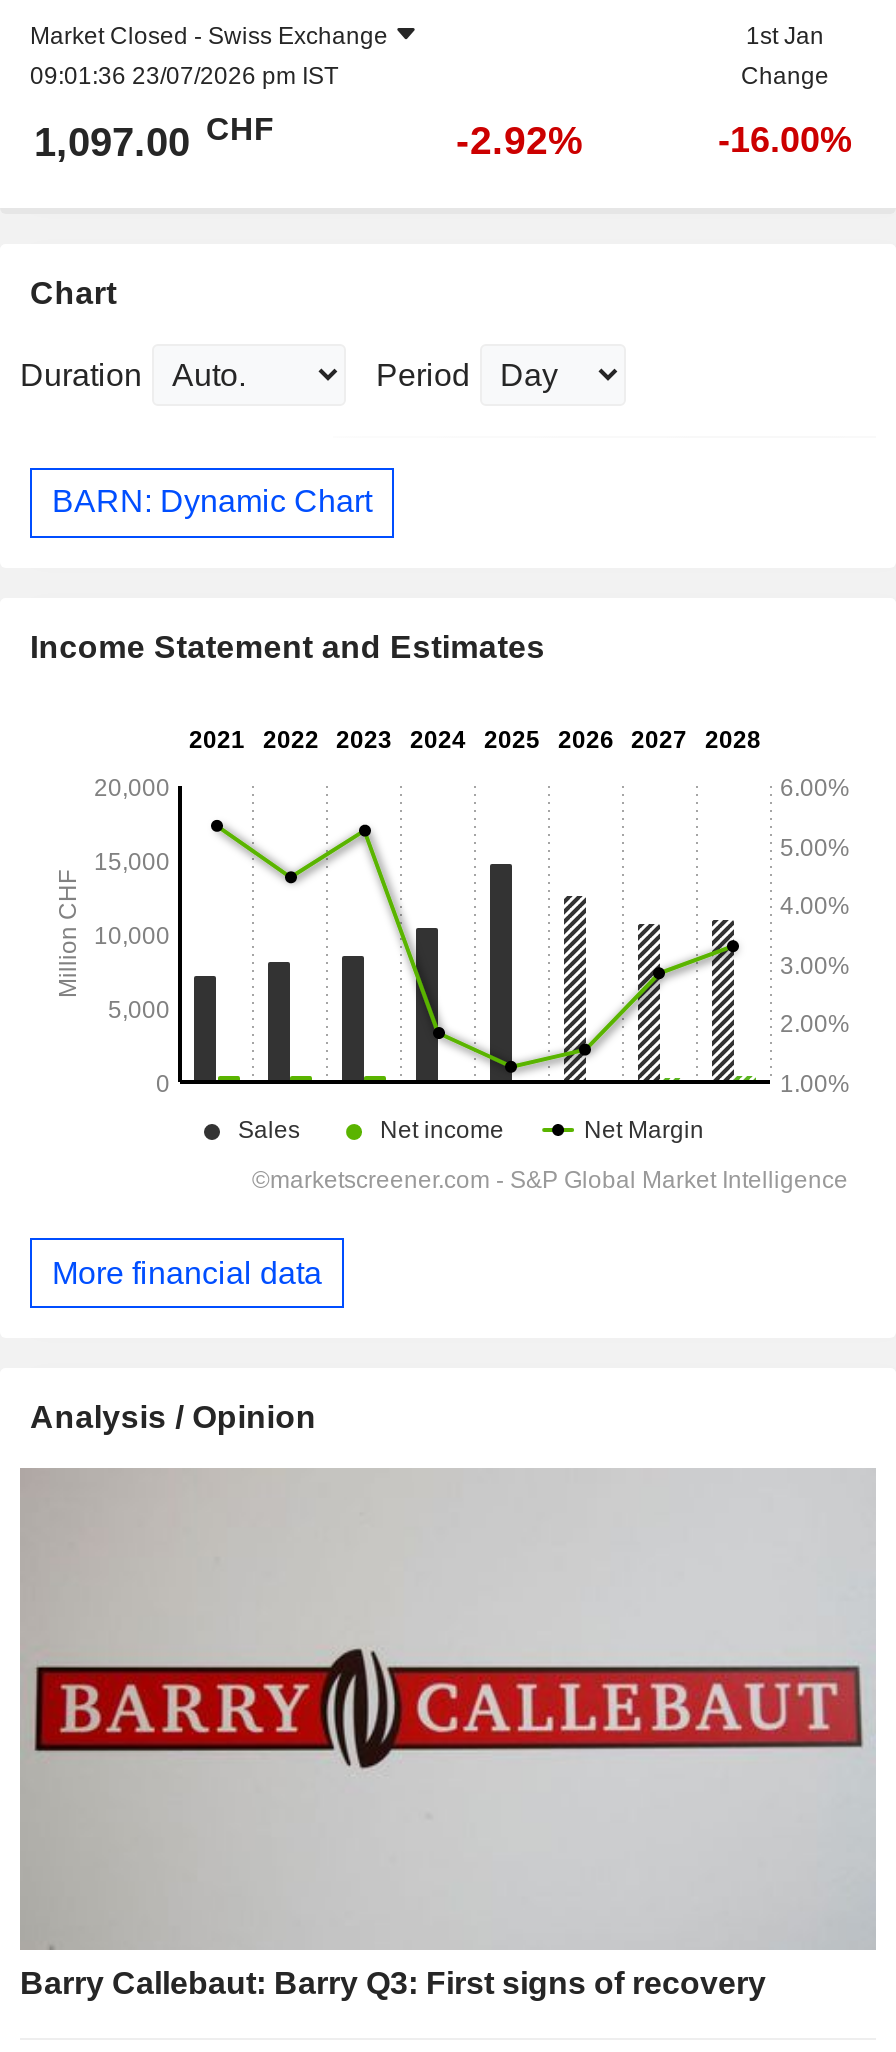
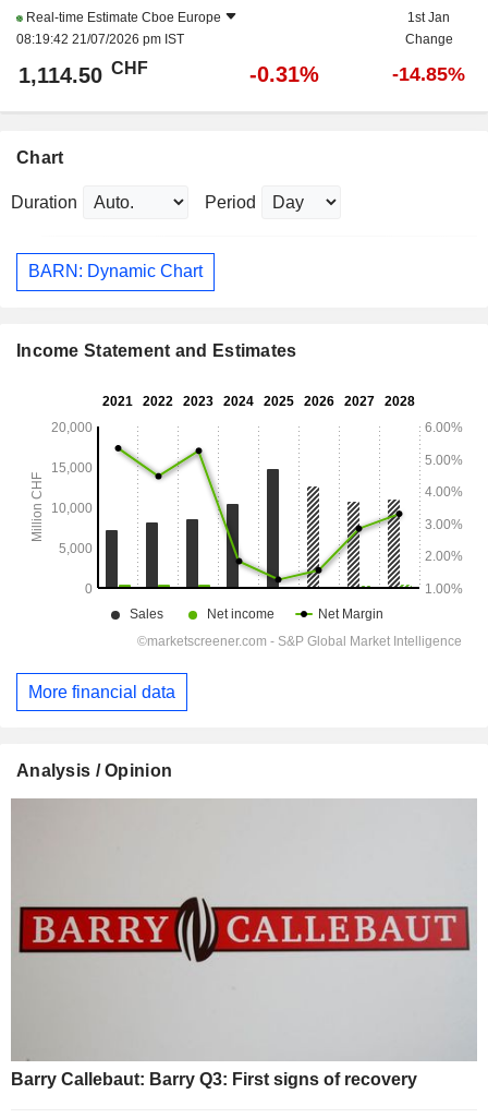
- Market Closed - Swiss Exchange
- 09:01:36 23/07/2026 pm IST
+ Real-time Estimate Cboe Europe
+ 08:19:42 21/07/2026 pm IST

- 1,097.00 CHF
+ 1,114.50 CHF

- -2.92%
+ -0.31%

- -16.00%
+ -14.85%
